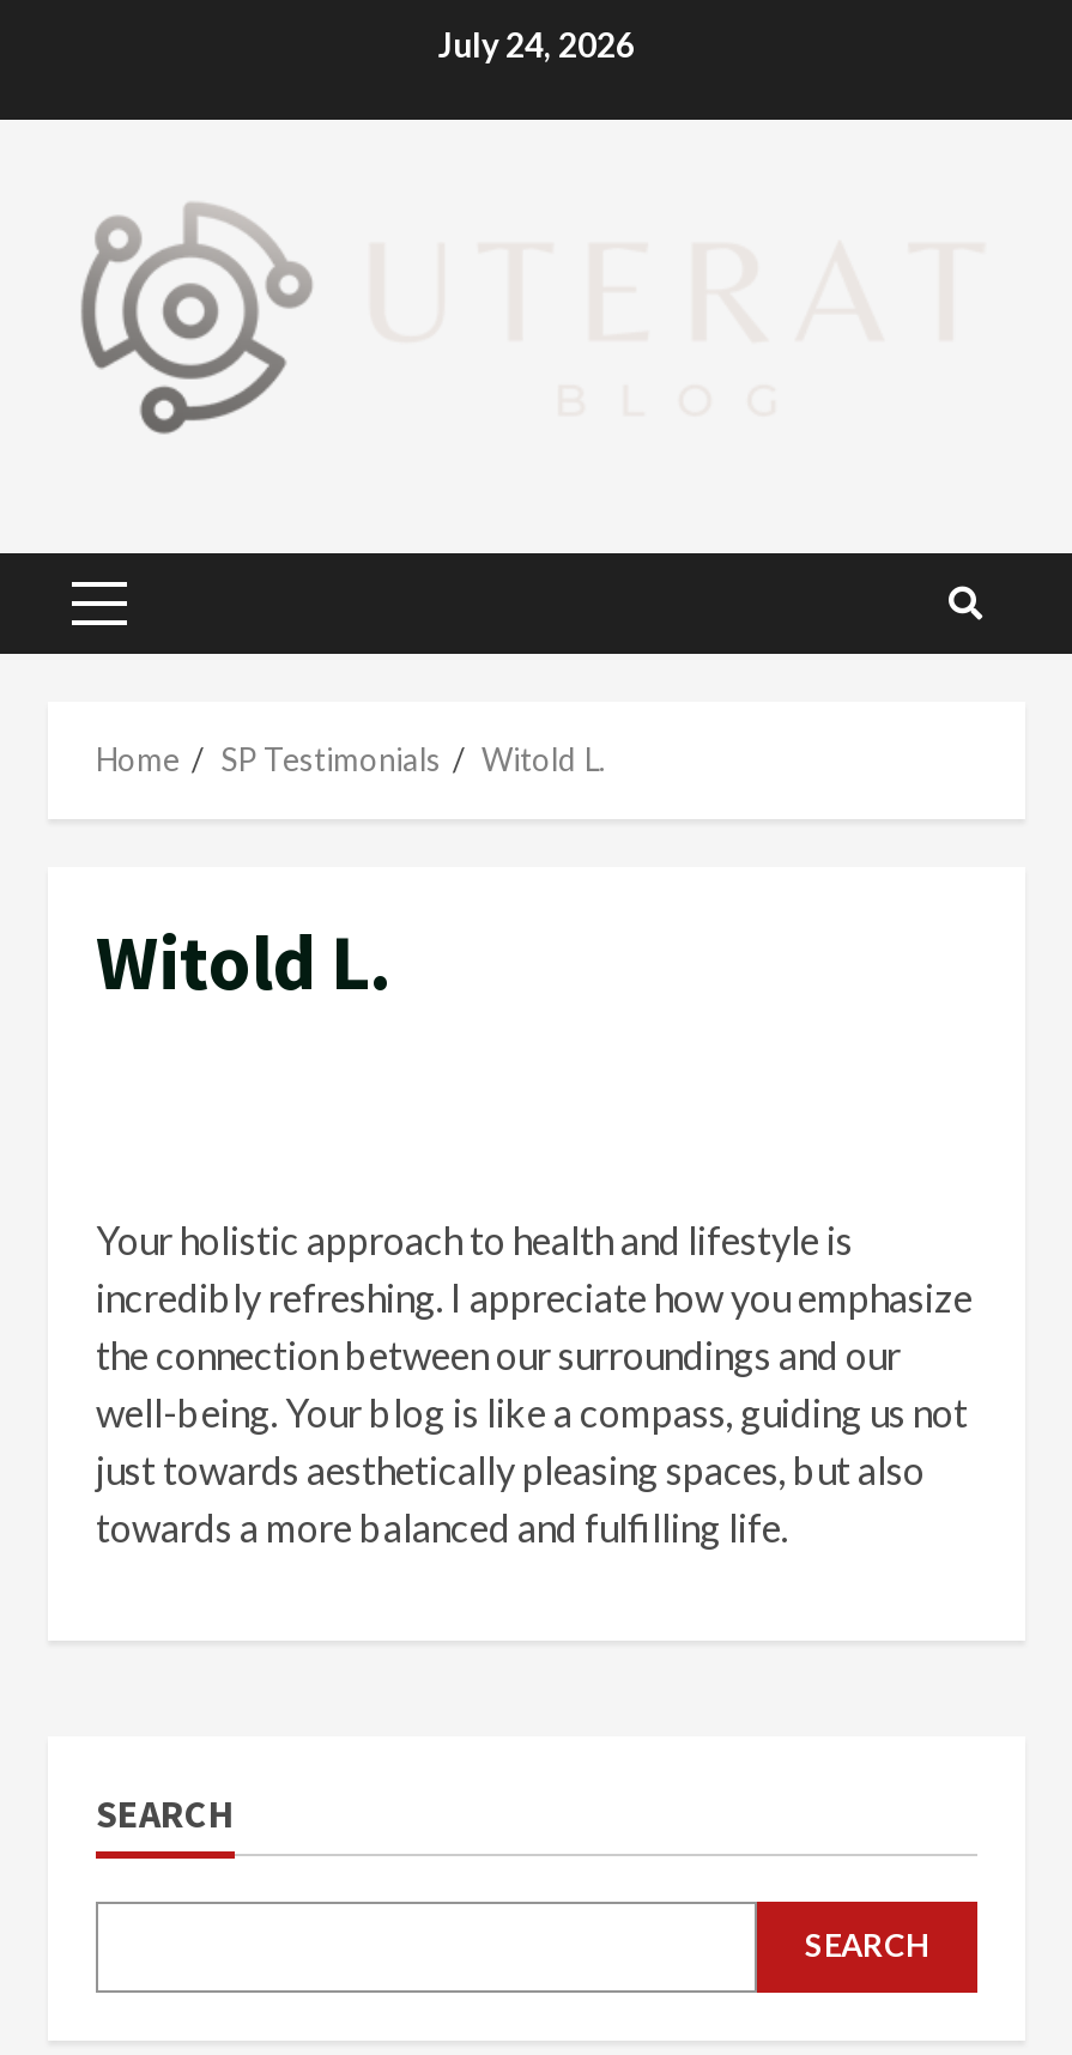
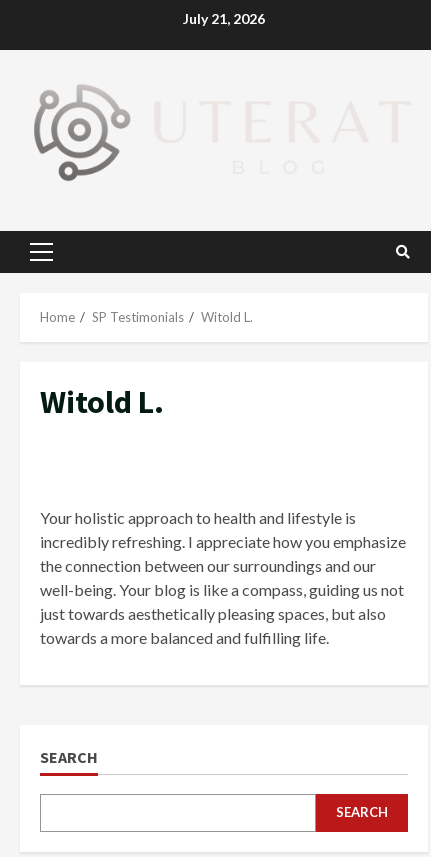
- July 24, 2026
+ July 21, 2026
